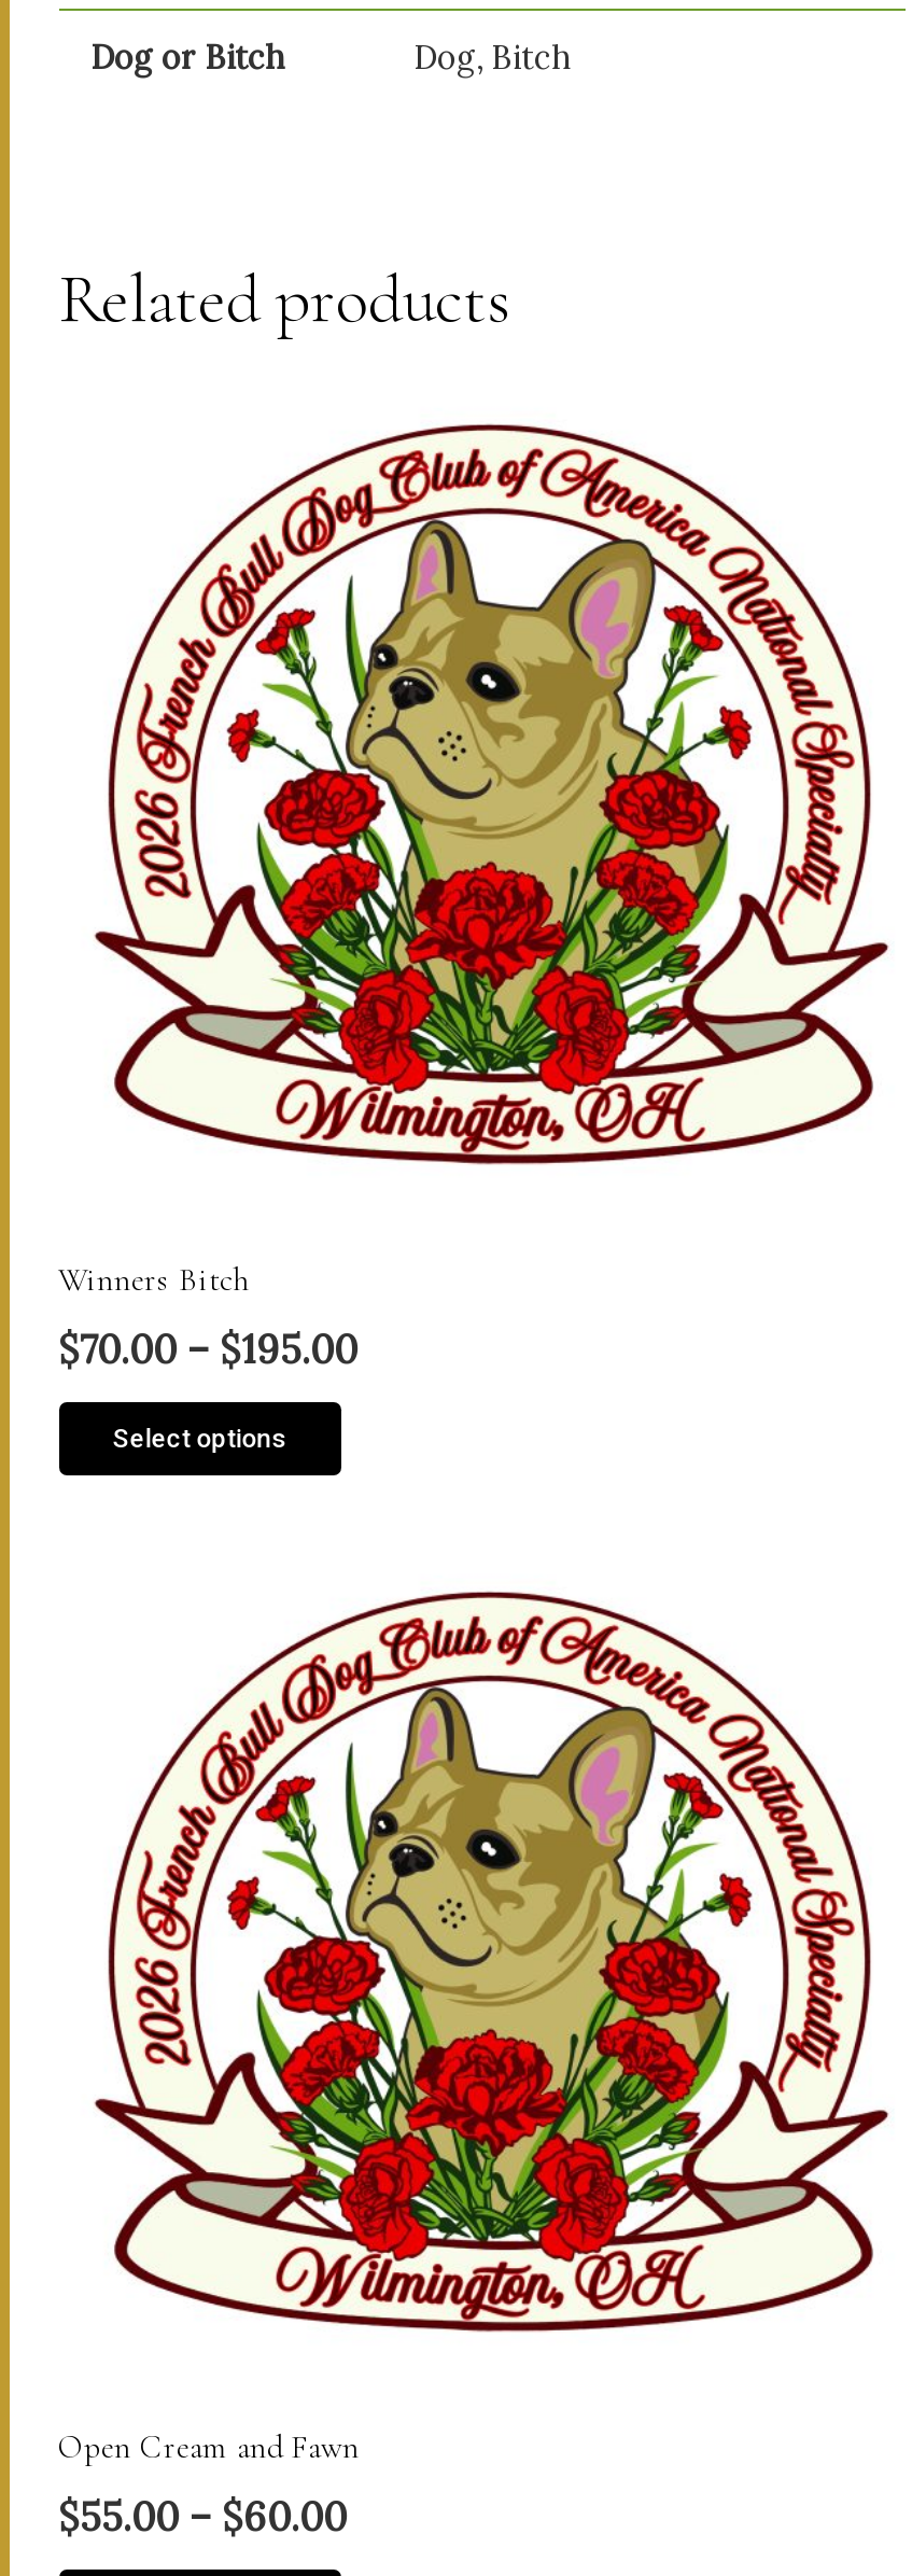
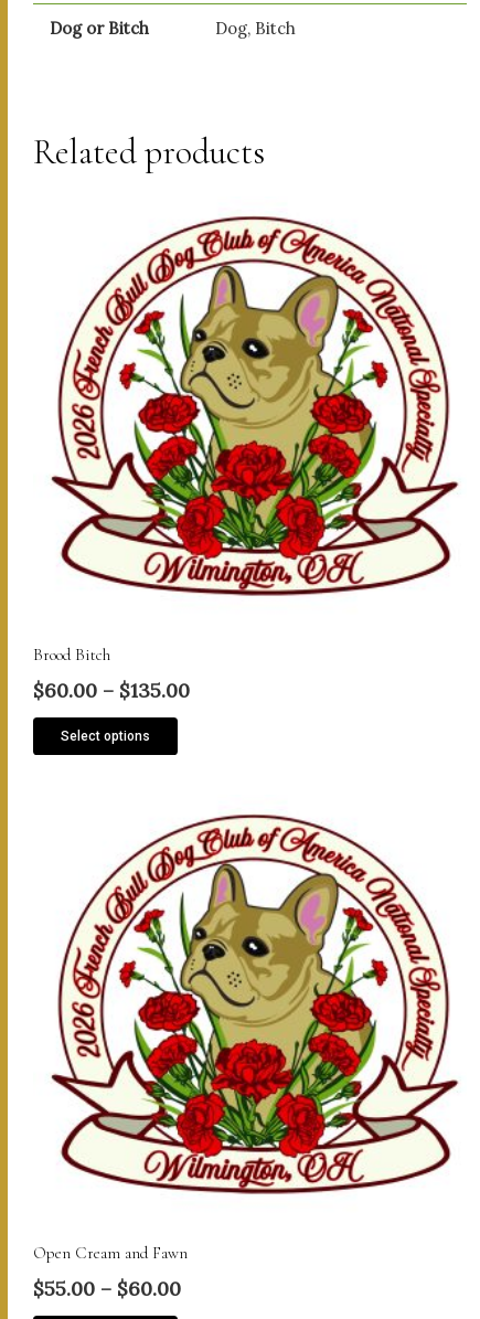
- Winners Bitch
+ Brood Bitch

- $70.00 – $195.00
+ $60.00 – $135.00
